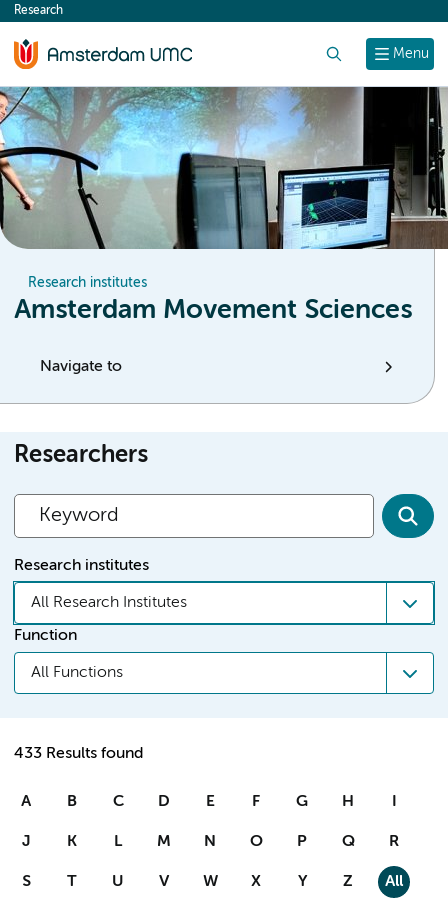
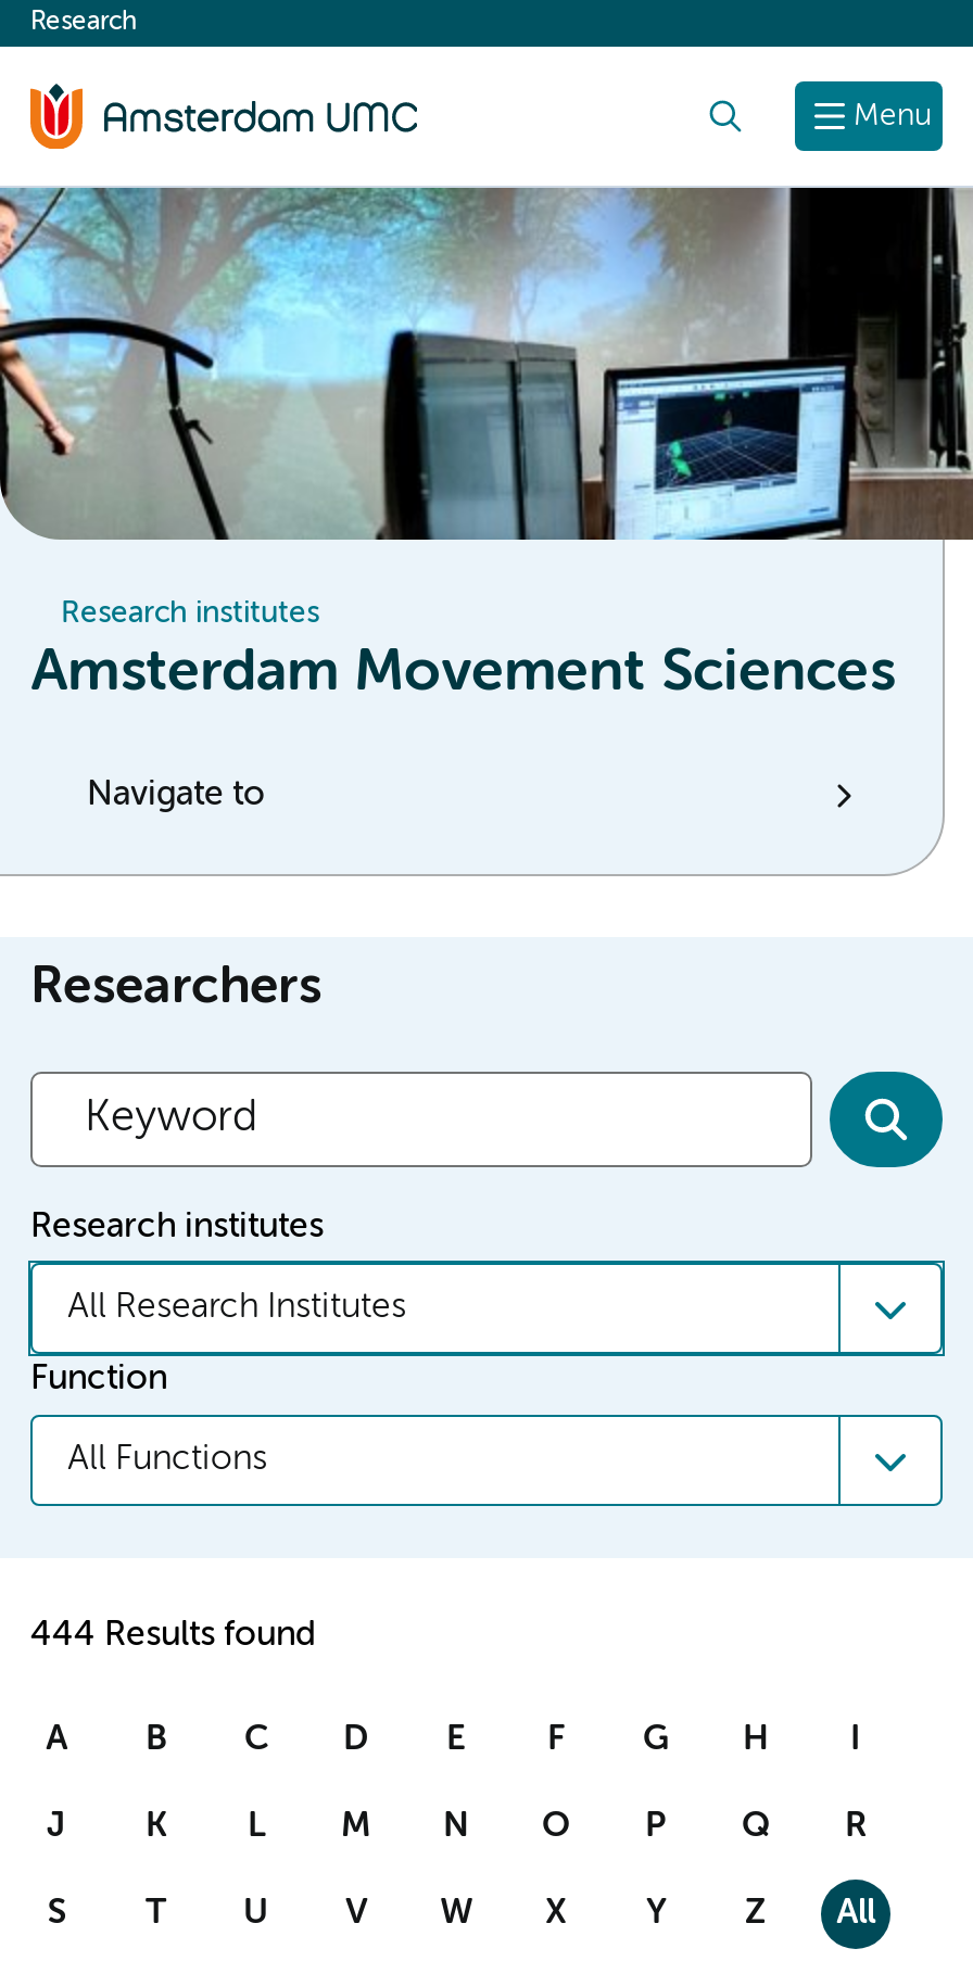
- 433 Results found
+ 444 Results found
